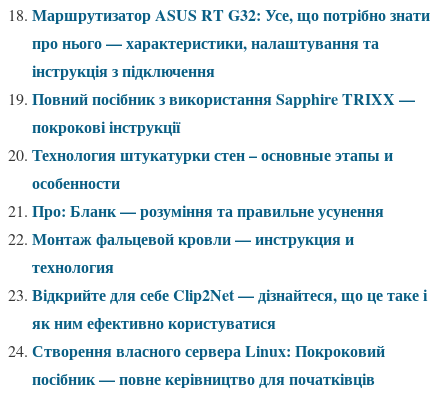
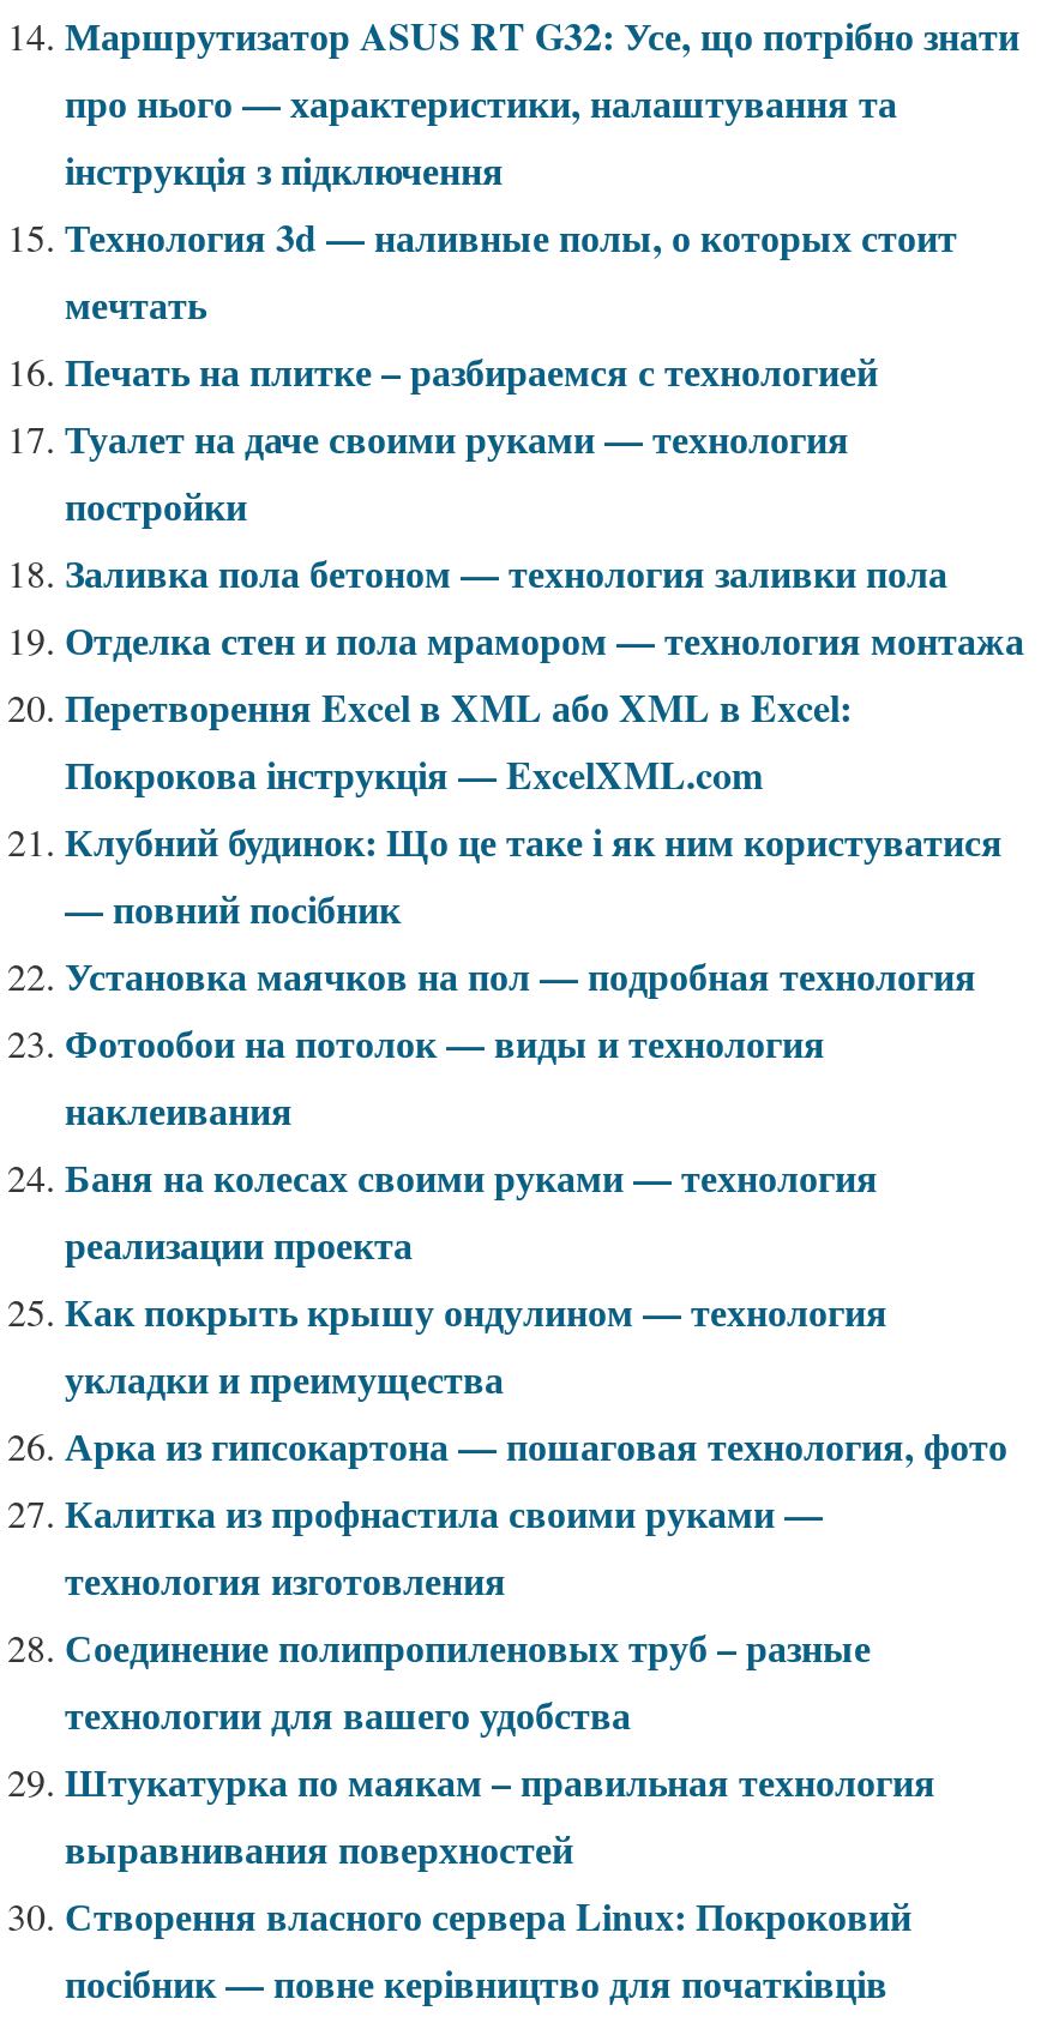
- Повний посібник з використання Sapphire TRIXX —
- покрокові інструкції
- Технология штукатурки стен – основные этапы и
- особенности
- Про: Бланк — розуміння та правильне усунення
- Монтаж фальцевой кровли — инструкция и
- технология
- Відкрийте для себе Clip2Net — дізнайтеся, що це таке і
- як ним ефективно користуватися
+ Технология 3d — наливные полы, о которых стоит
+ мечтать
+ Печать на плитке – разбираемся с технологией
+ Туалет на даче своими руками — технология
+ постройки
+ Заливка пола бетоном — технология заливки пола
+ Отделка стен и пола мрамором — технология монтажа
+ Перетворення Excel в XML або XML в Excel:
+ Покрокова інструкція — ExcelXML.com
+ Клубний будинок: Що це таке і як ним користуватися
+ — повний посібник
+ Установка маячков на пол — подробная технология
+ Фотообои на потолок — виды и технология
+ наклеивания
+ Баня на колесах своими руками — технология
+ реализации проекта
+ Как покрыть крышу ондулином — технология
+ укладки и преимущества
+ Арка из гипсокартона — пошаговая технология, фото
+ Калитка из профнастила своими руками —
+ технология изготовления
+ Соединение полипропиленовых труб – разные
+ технологии для вашего удобства
+ Штукатурка по маякам – правильная технология
+ выравнивания поверхностей
